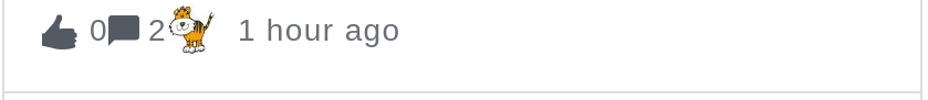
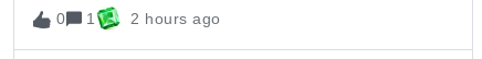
- 2
- 1 hour ago
+ 1
+ 2 hours ago
